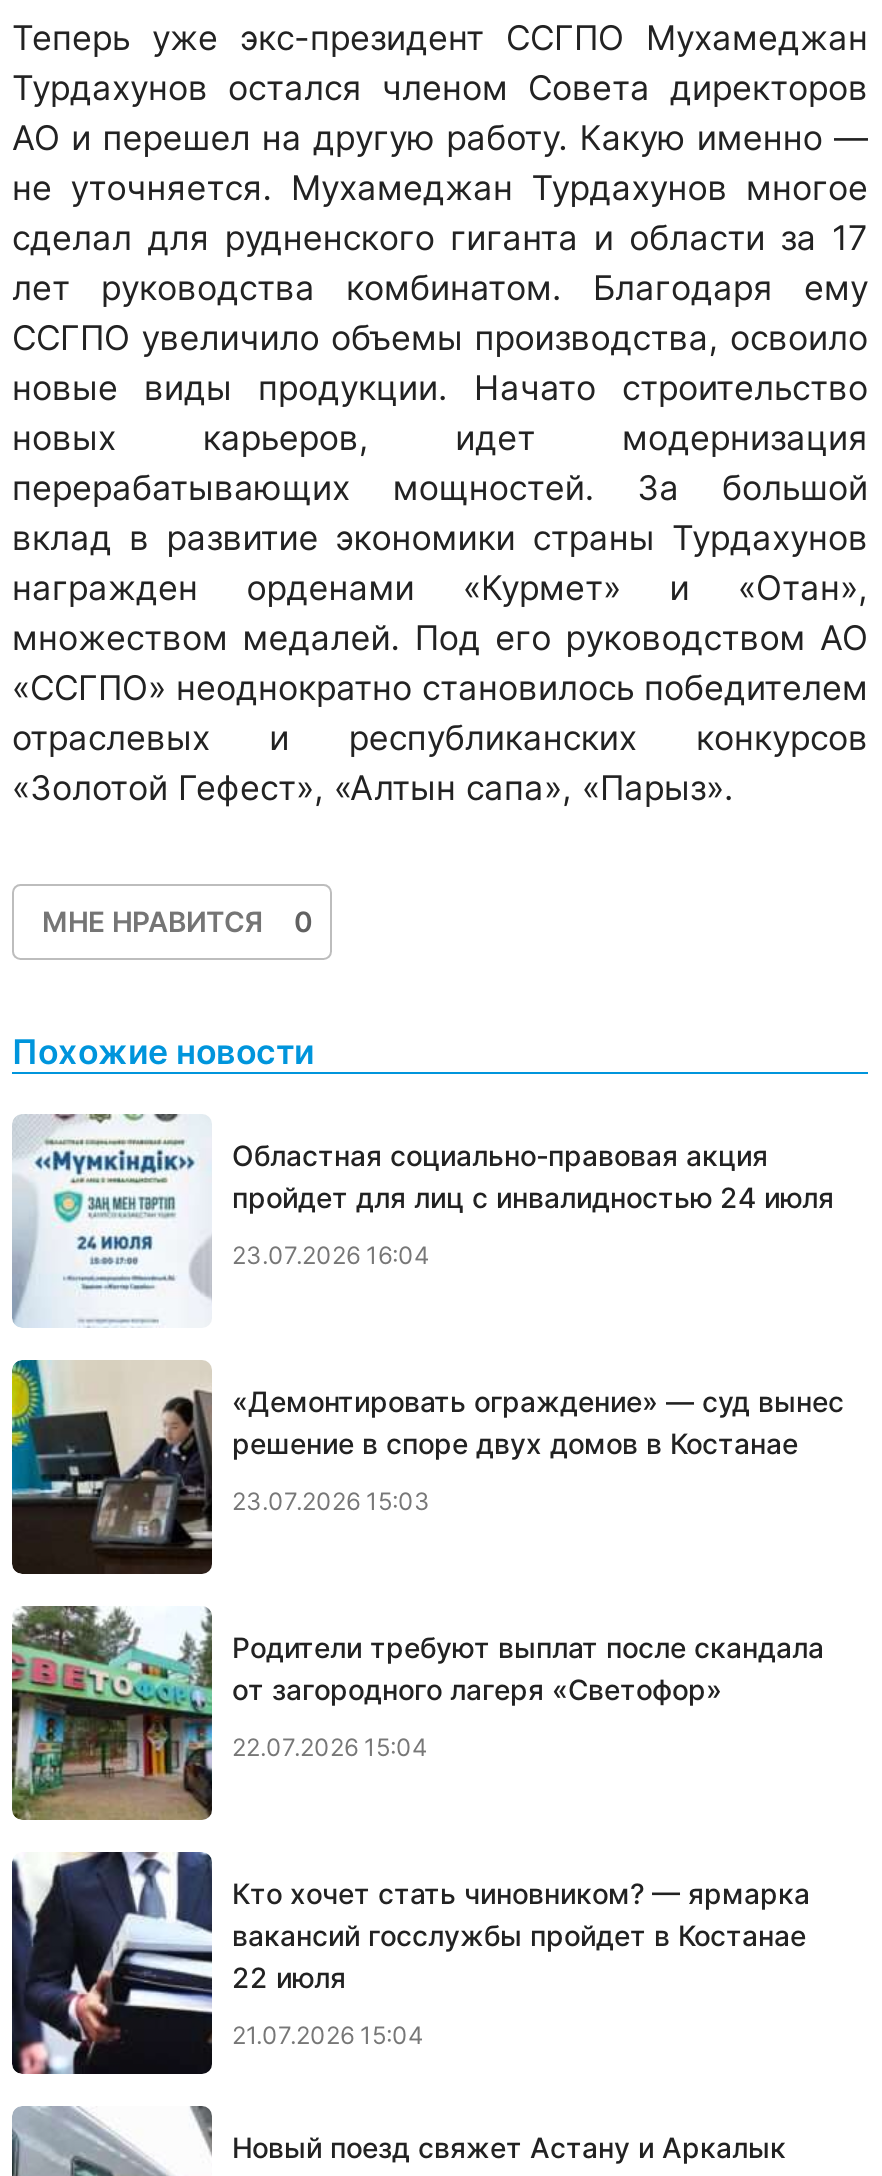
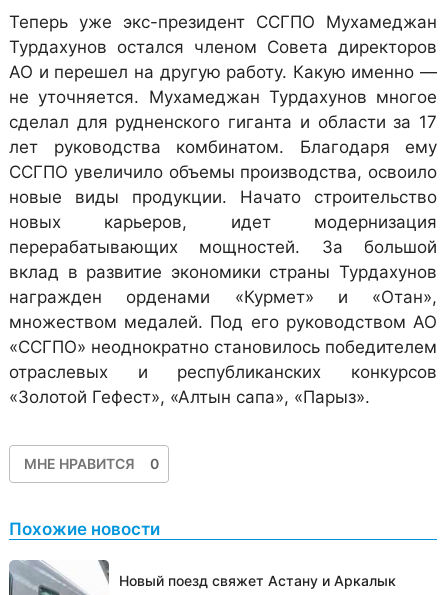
- [image]
- Областная социально-правовая акция
- пройдет для лиц с инвалидностью 24 июля
- 23.07.2026 16:04

- [image]
- «Демонтировать ограждение» — суд вынес
- решение в споре двух домов в Костанае
- 23.07.2026 15:03

- [image]
- Родители требуют выплат после скандала
- от загородного лагеря «Светофор»
- 22.07.2026 15:04

- [image]
- Кто хочет стать чиновником? — ярмарка
- вакансий госслужбы пройдет в Костанае
- 22 июля
- 21.07.2026 15:04
